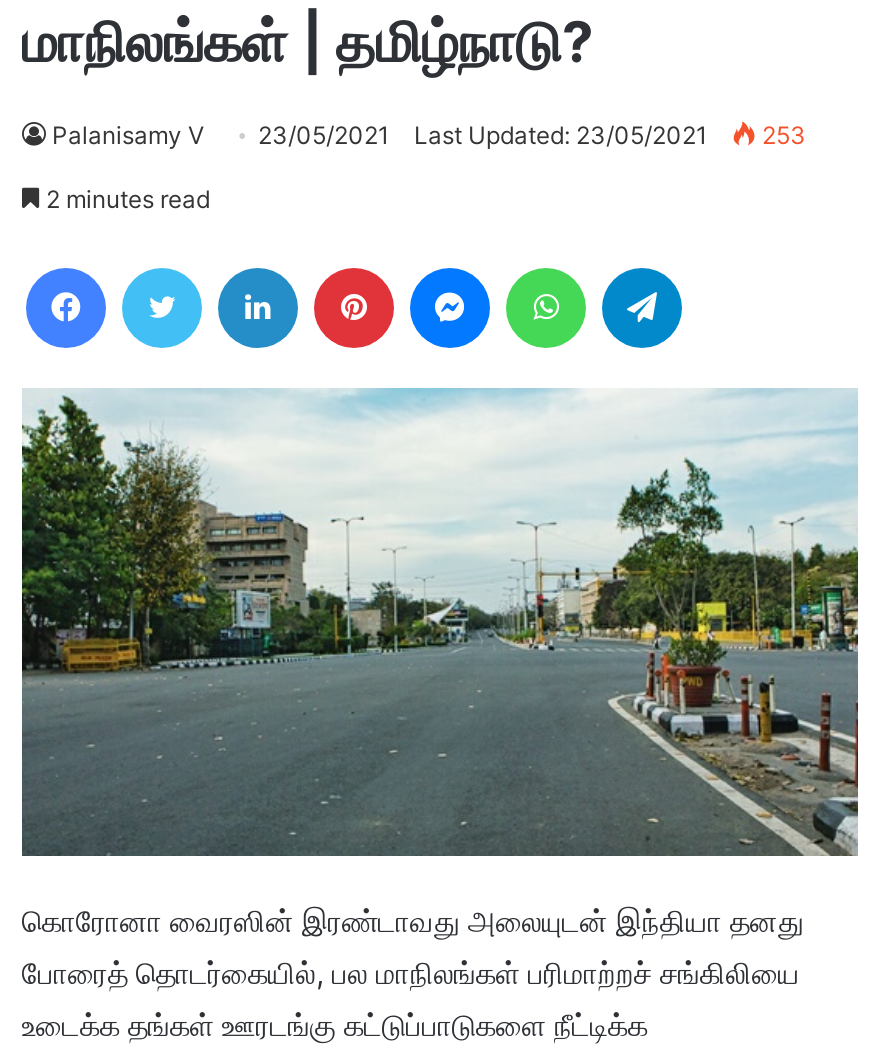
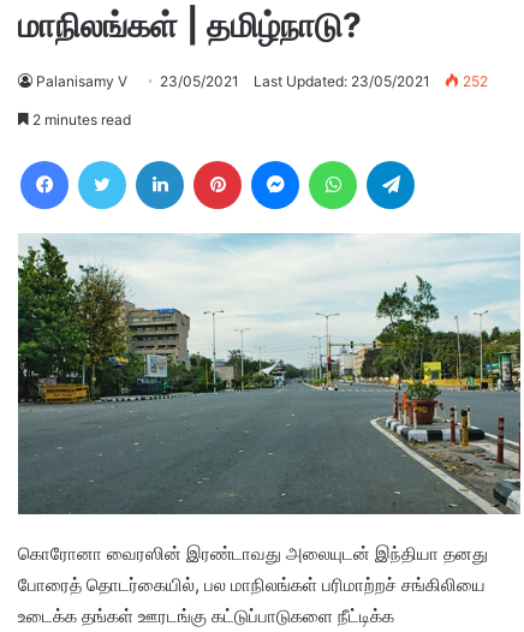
- Palanisamy V 23/05/2021 Last Updated: 23/05/2021 253
+ Palanisamy V 23/05/2021 Last Updated: 23/05/2021 252
